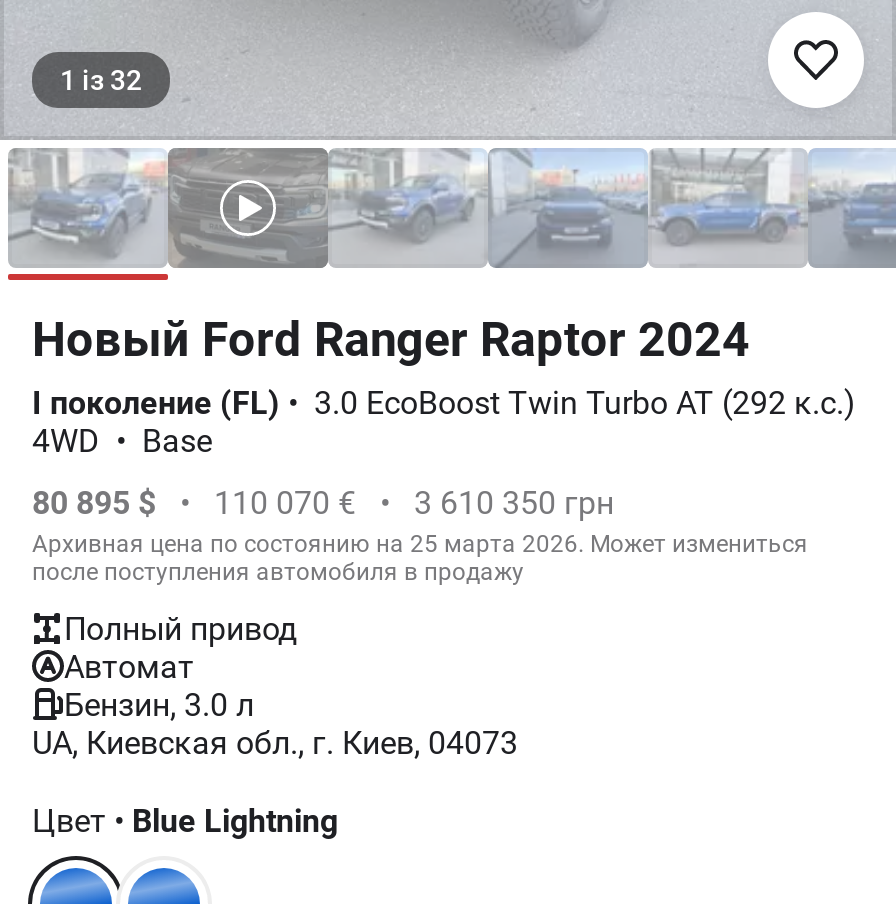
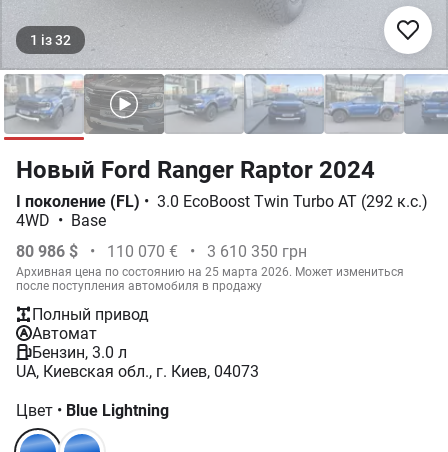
- 80 895 $ • 110 070 € • 3 610 350 грн
+ 80 986 $ • 110 070 € • 3 610 350 грн
